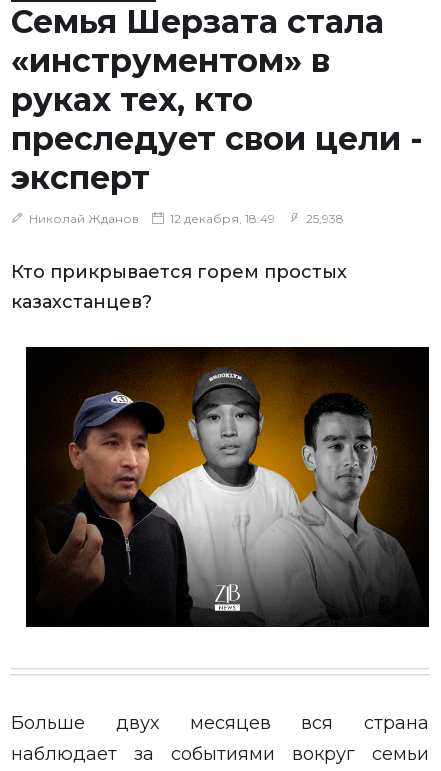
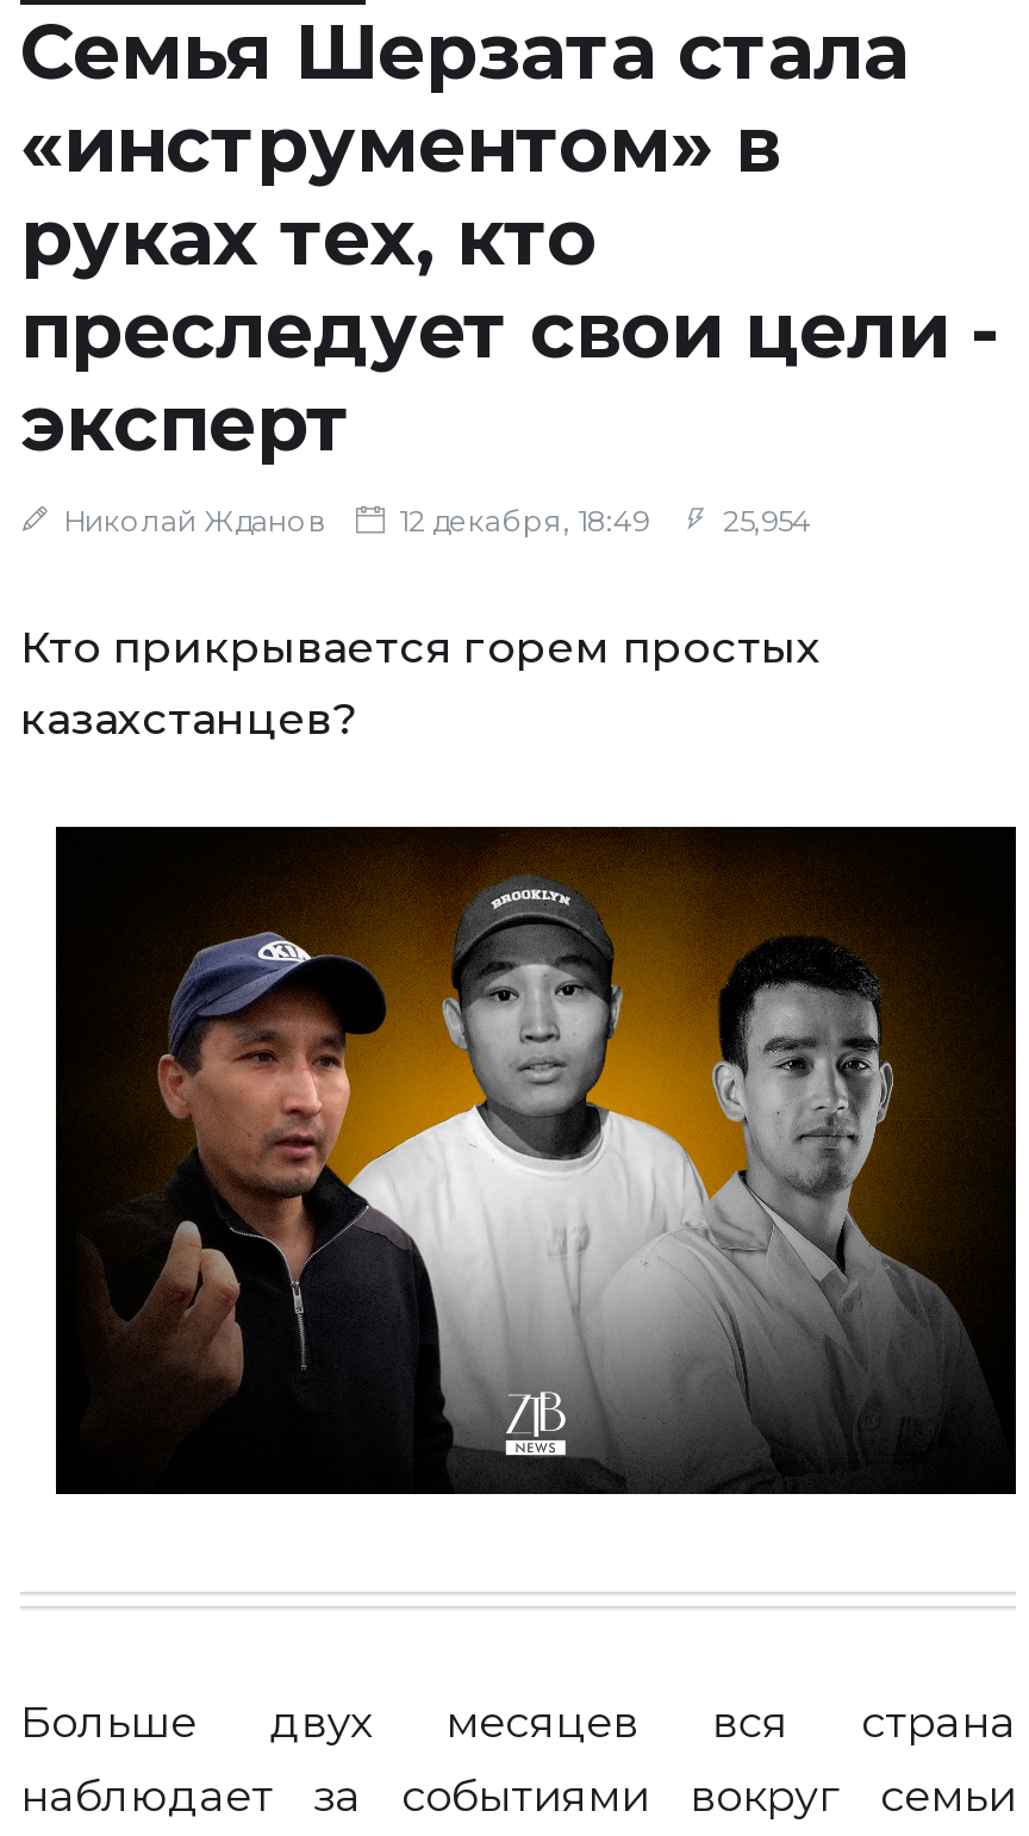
- Николай Жданов 12 декабря, 18:49 25,938
+ Николай Жданов 12 декабря, 18:49 25,954
